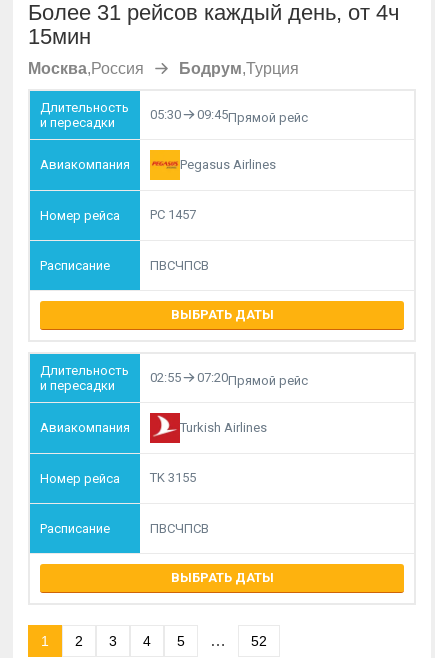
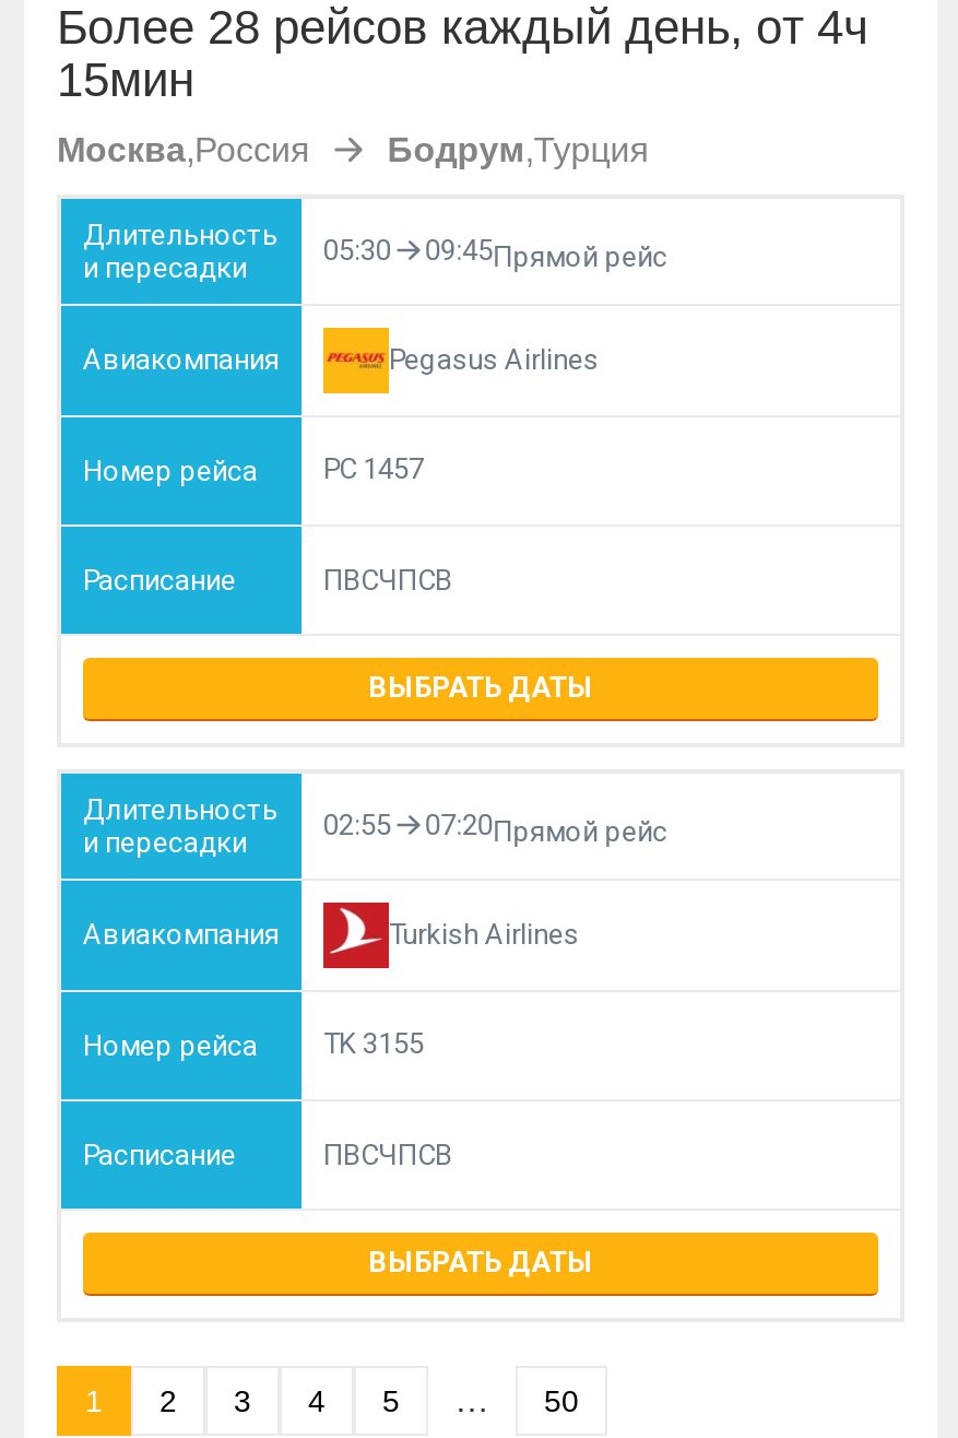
- Более 31 рейсов каждый день, от 4ч
+ Более 28 рейсов каждый день, от 4ч

- 52
+ 50
